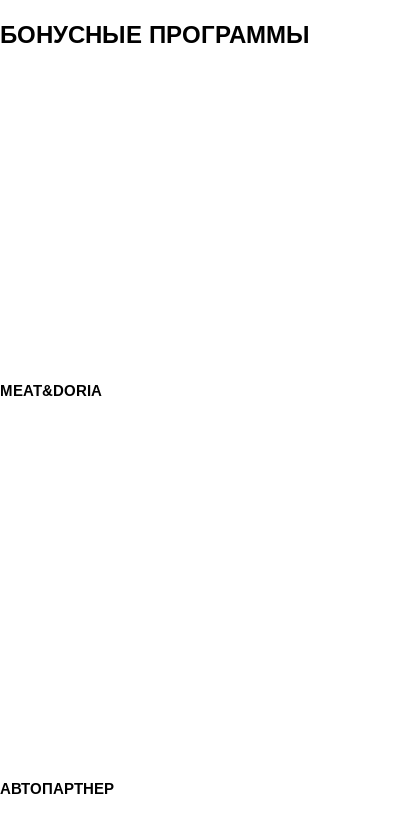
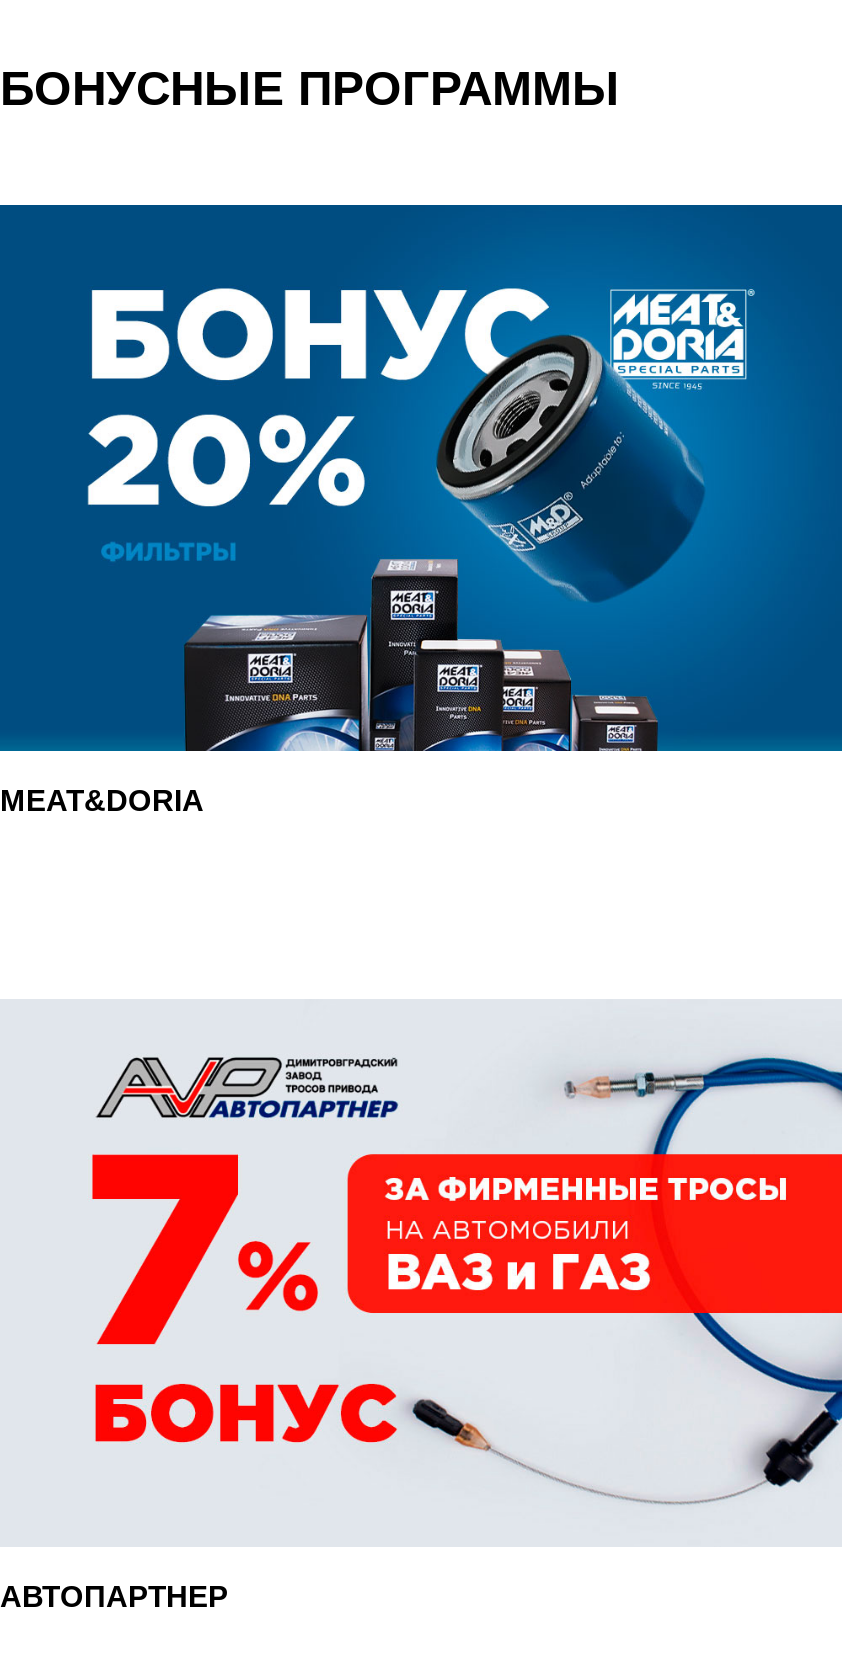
+ [image]

+ [image]
